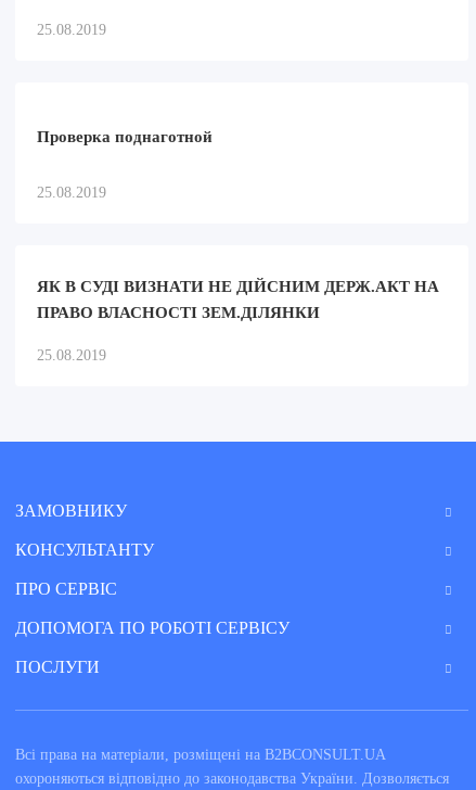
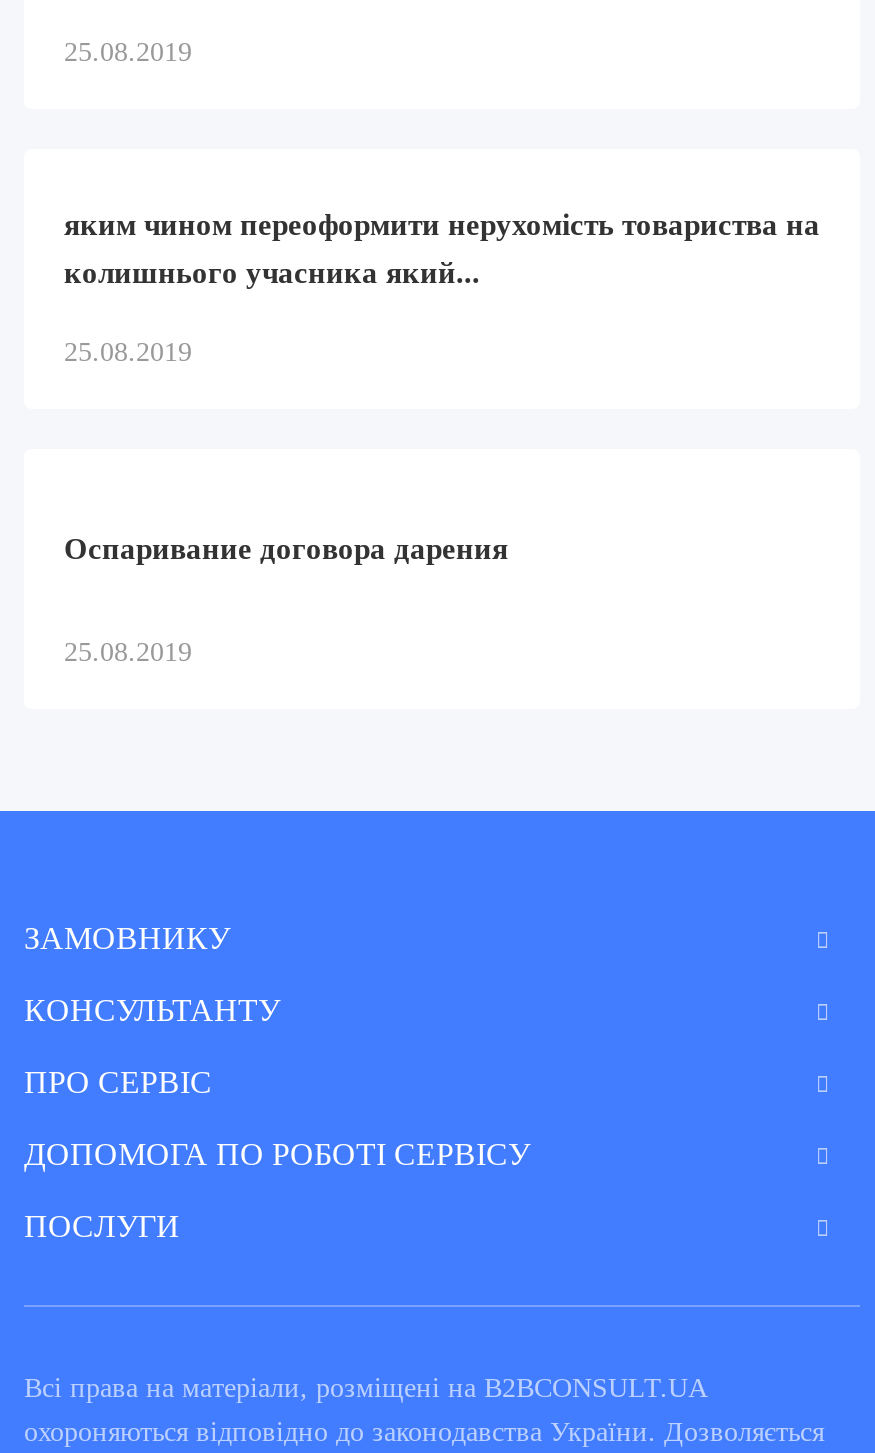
- Проверка поднаготной
+ яким чином переоформити нерухомість товариства на
+ колишнього учасника який...

- ЯК В СУДІ ВИЗНАТИ НЕ ДІЙСНИМ ДЕРЖ.АКТ НА
- ПРАВО ВЛАСНОСТІ ЗЕМ.ДІЛЯНКИ
+ Оспаривание договора дарения
